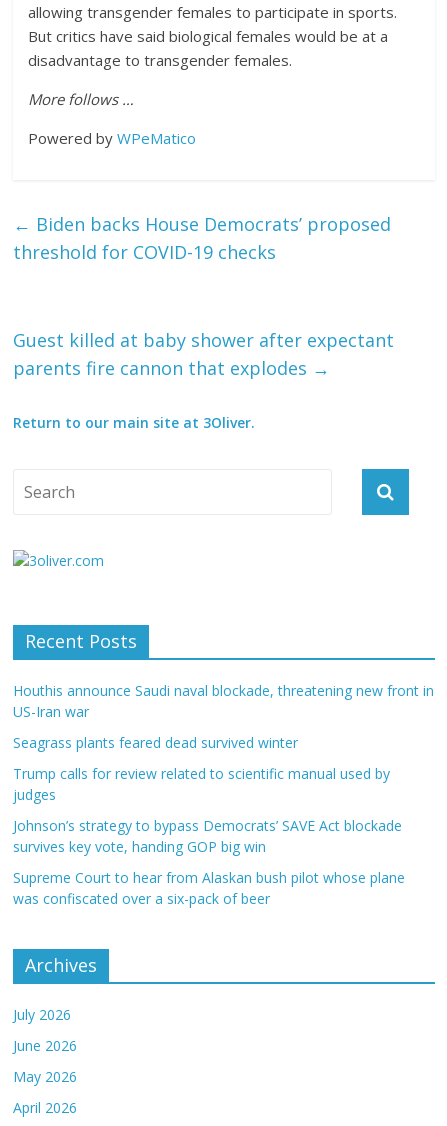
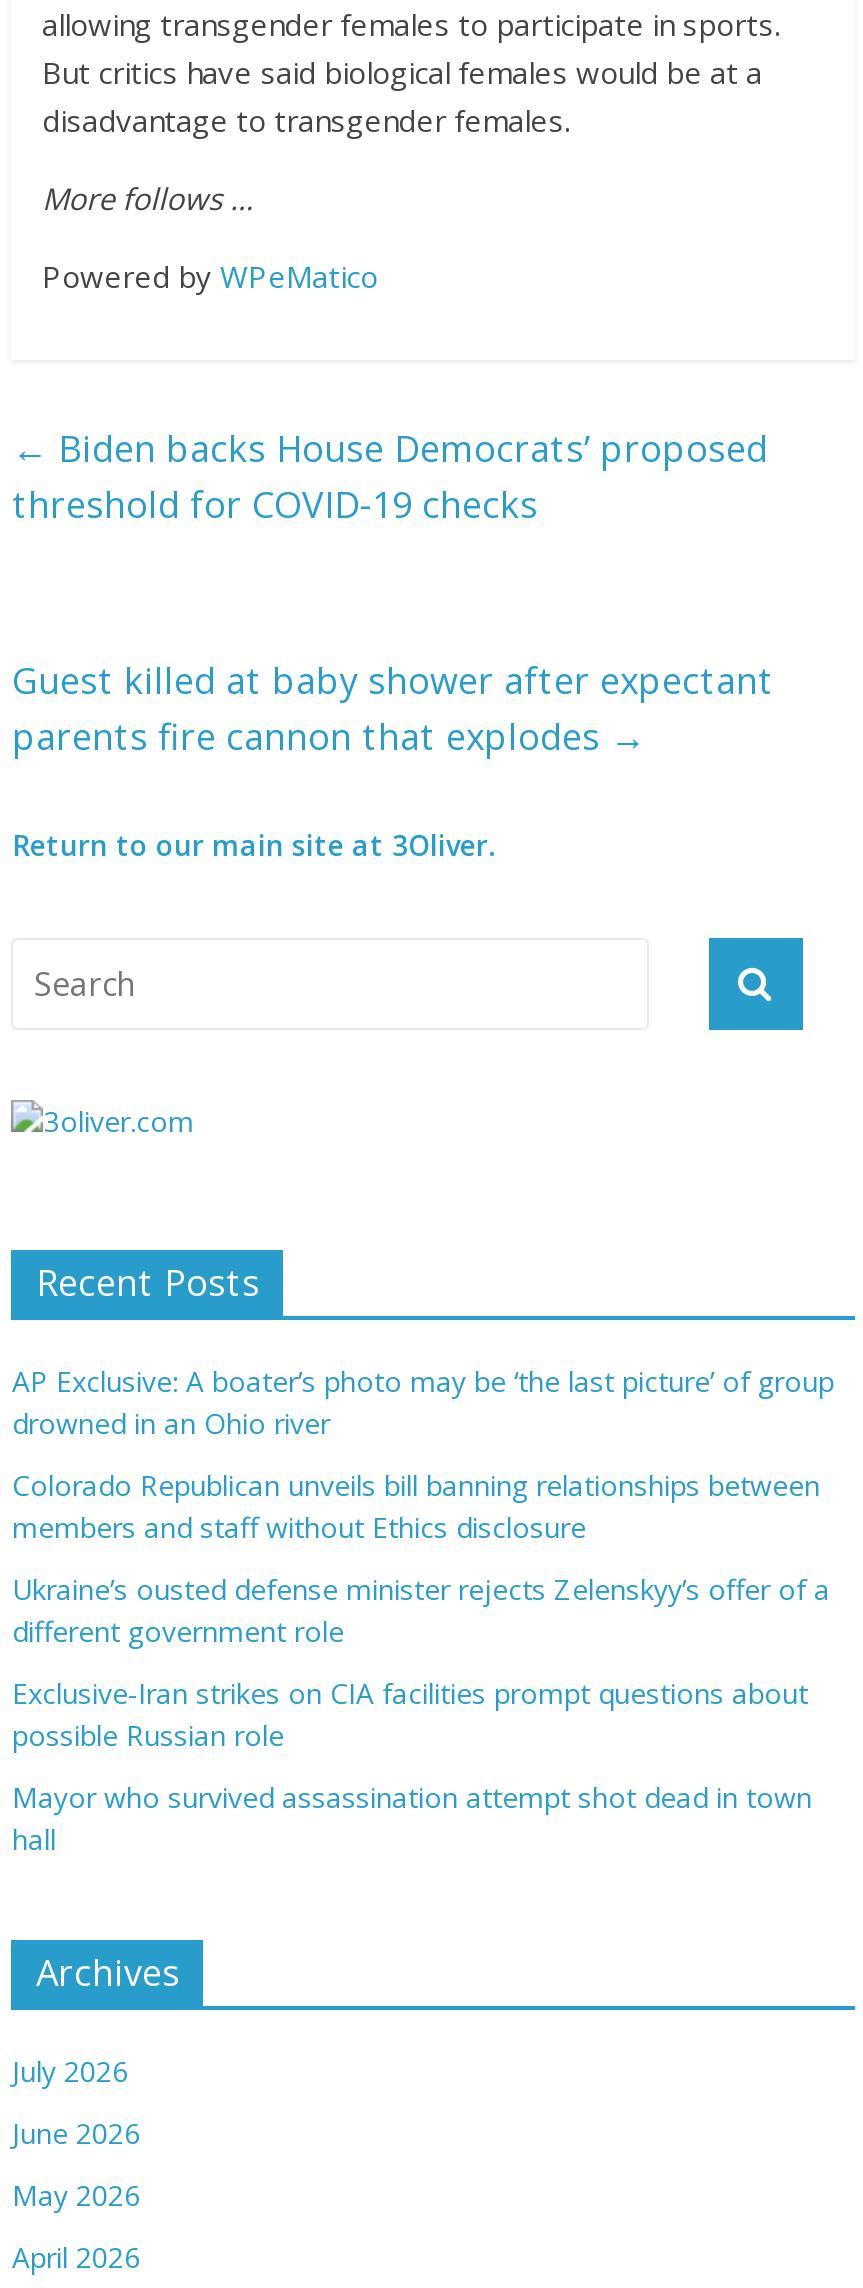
- Houthis announce Saudi naval blockade, threatening new front in
- US-Iran war
+ AP Exclusive: A boater’s photo may be ‘the last picture’ of group
+ drowned in an Ohio river

- Seagrass plants feared dead survived winter
+ Colorado Republican unveils bill banning relationships between
+ members and staff without Ethics disclosure

- Trump calls for review related to scientific manual used by
- judges
+ Ukraine’s ousted defense minister rejects Zelenskyy’s offer of a
+ different government role

- Johnson’s strategy to bypass Democrats’ SAVE Act blockade
- survives key vote, handing GOP big win
+ Exclusive-Iran strikes on CIA facilities prompt questions about
+ possible Russian role

- Supreme Court to hear from Alaskan bush pilot whose plane
- was confiscated over a six-pack of beer
+ Mayor who survived assassination attempt shot dead in town
+ hall
